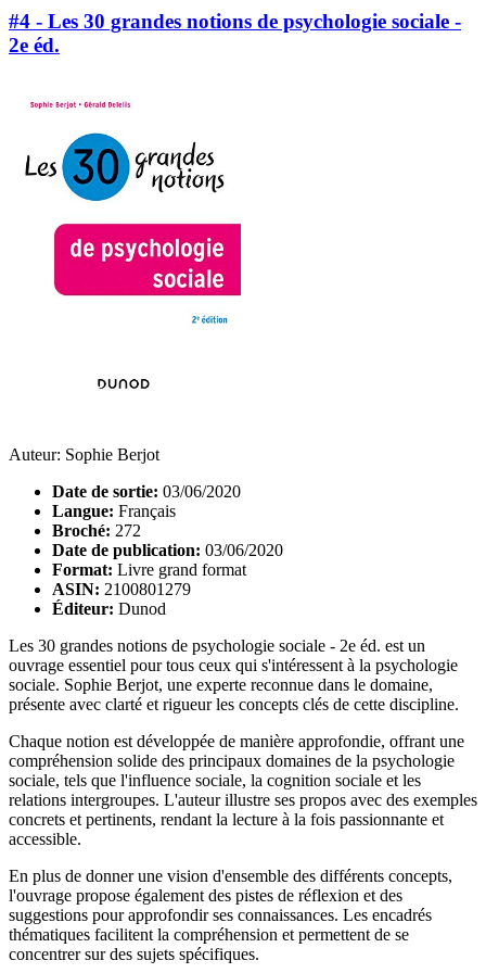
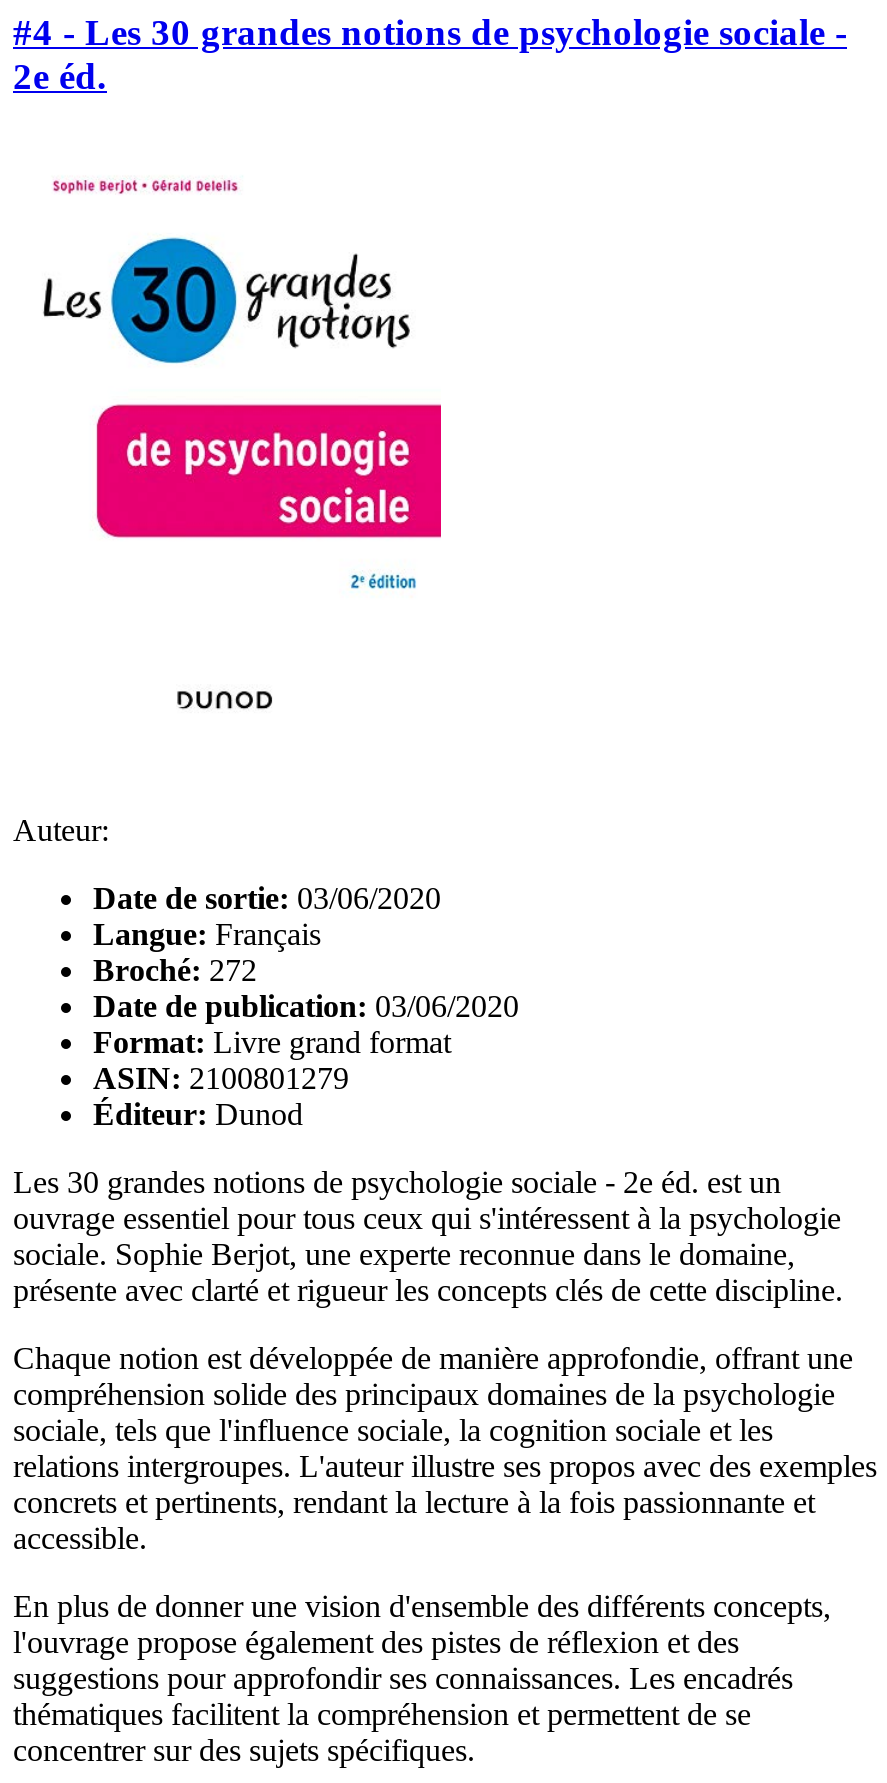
- Auteur: Sophie Berjot
+ Auteur:
